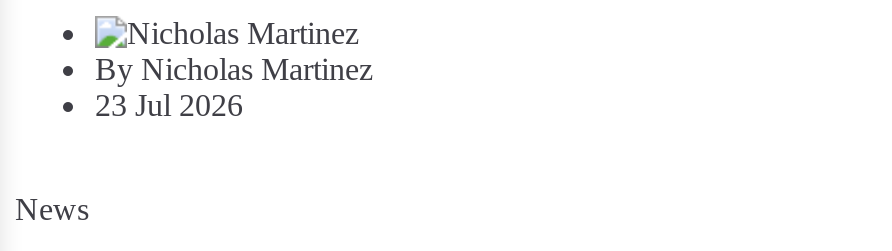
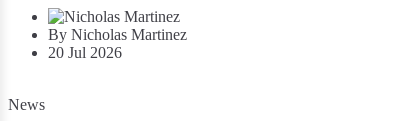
- 23 Jul 2026
+ 20 Jul 2026
